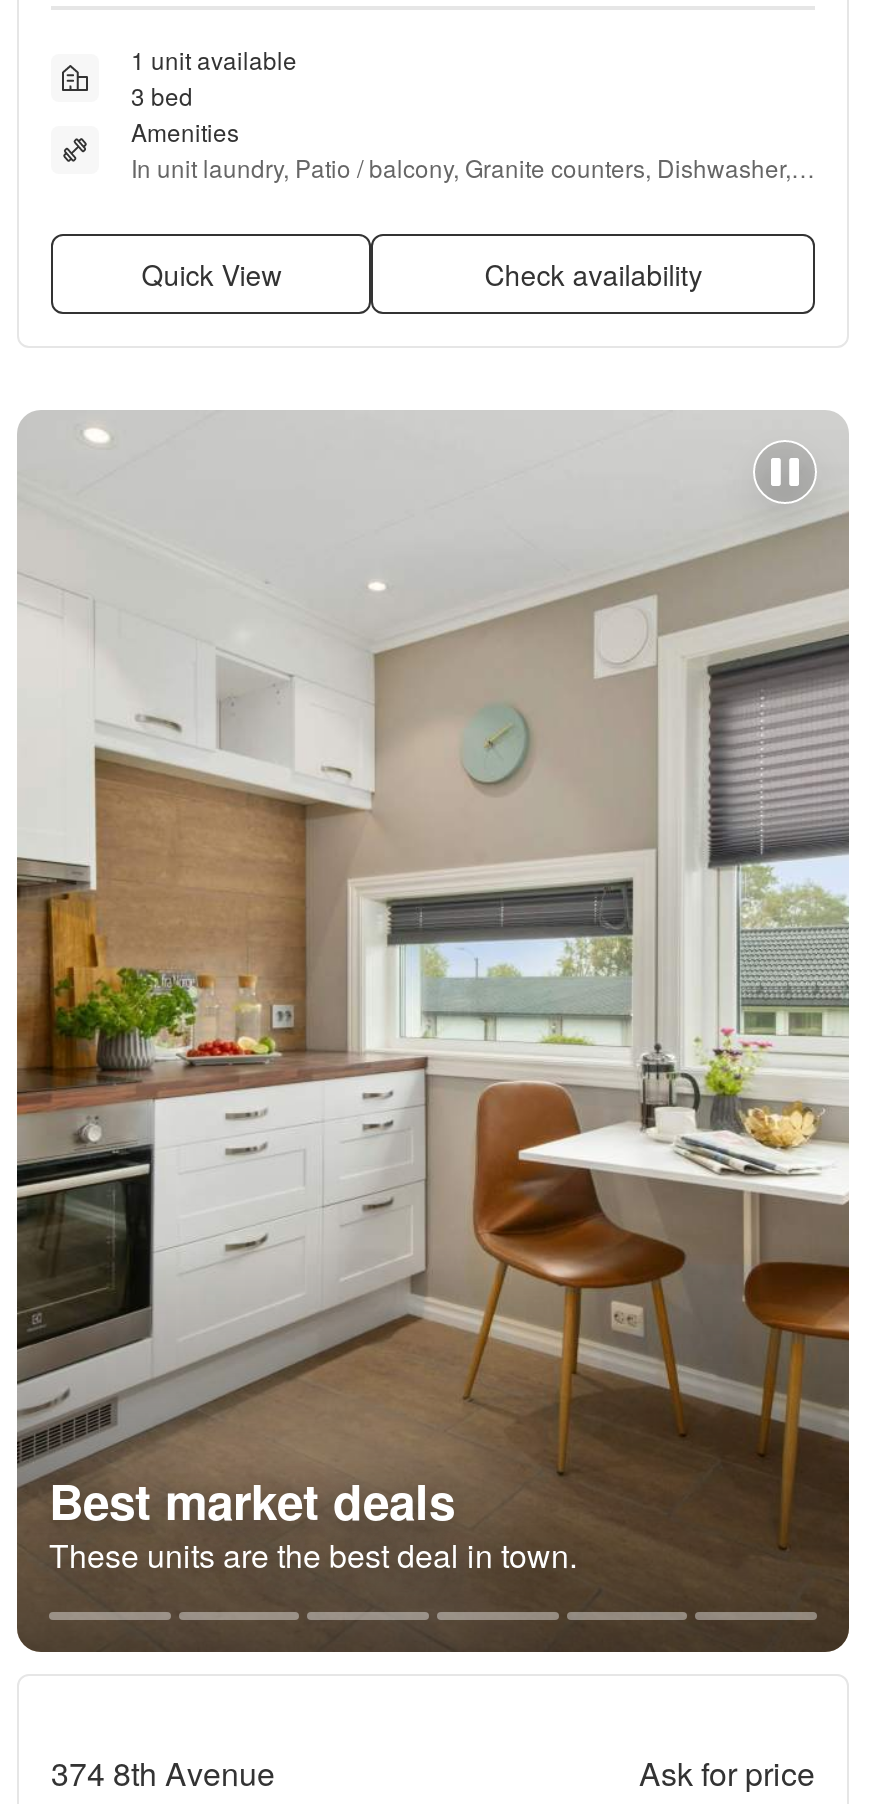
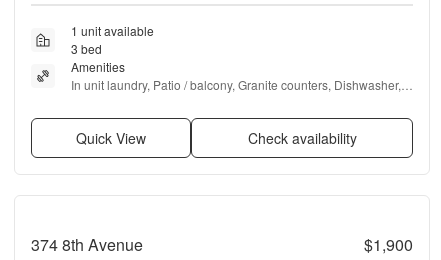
- [image]
- Best market deals
- These units are the best deal in town.

- Ask for price
+ $1,900
